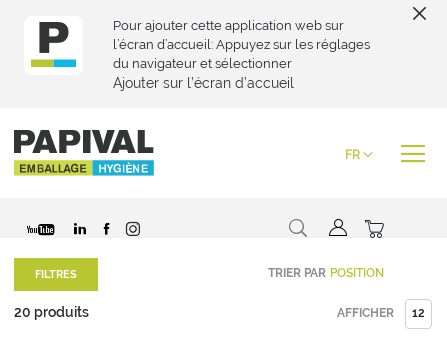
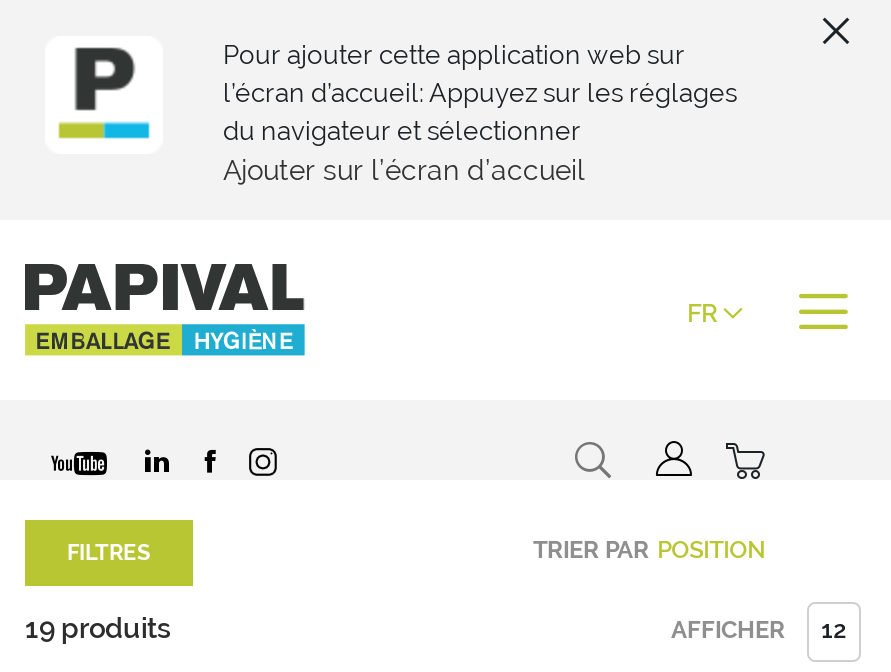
- 20 produits
+ 19 produits
